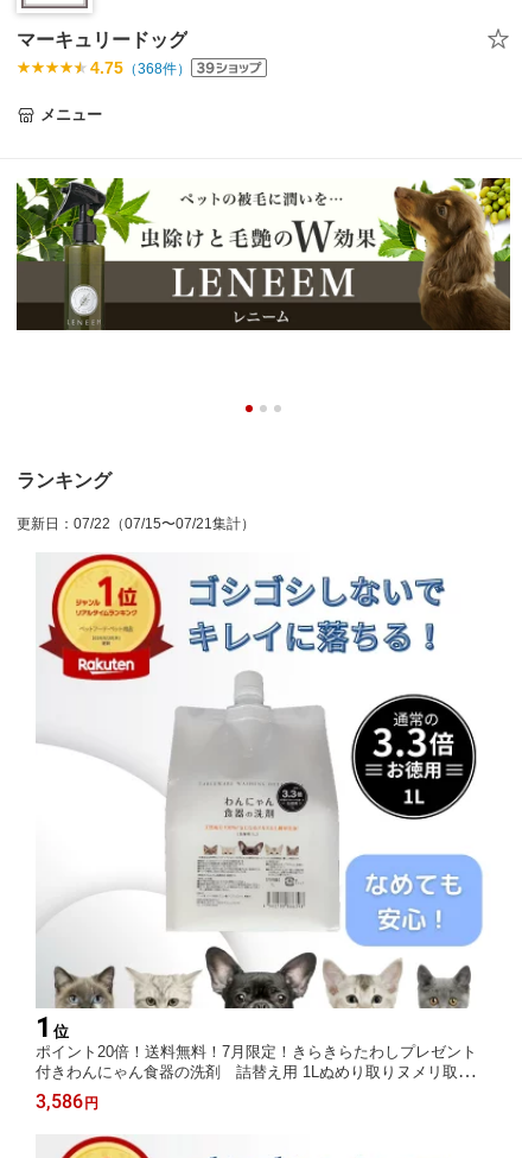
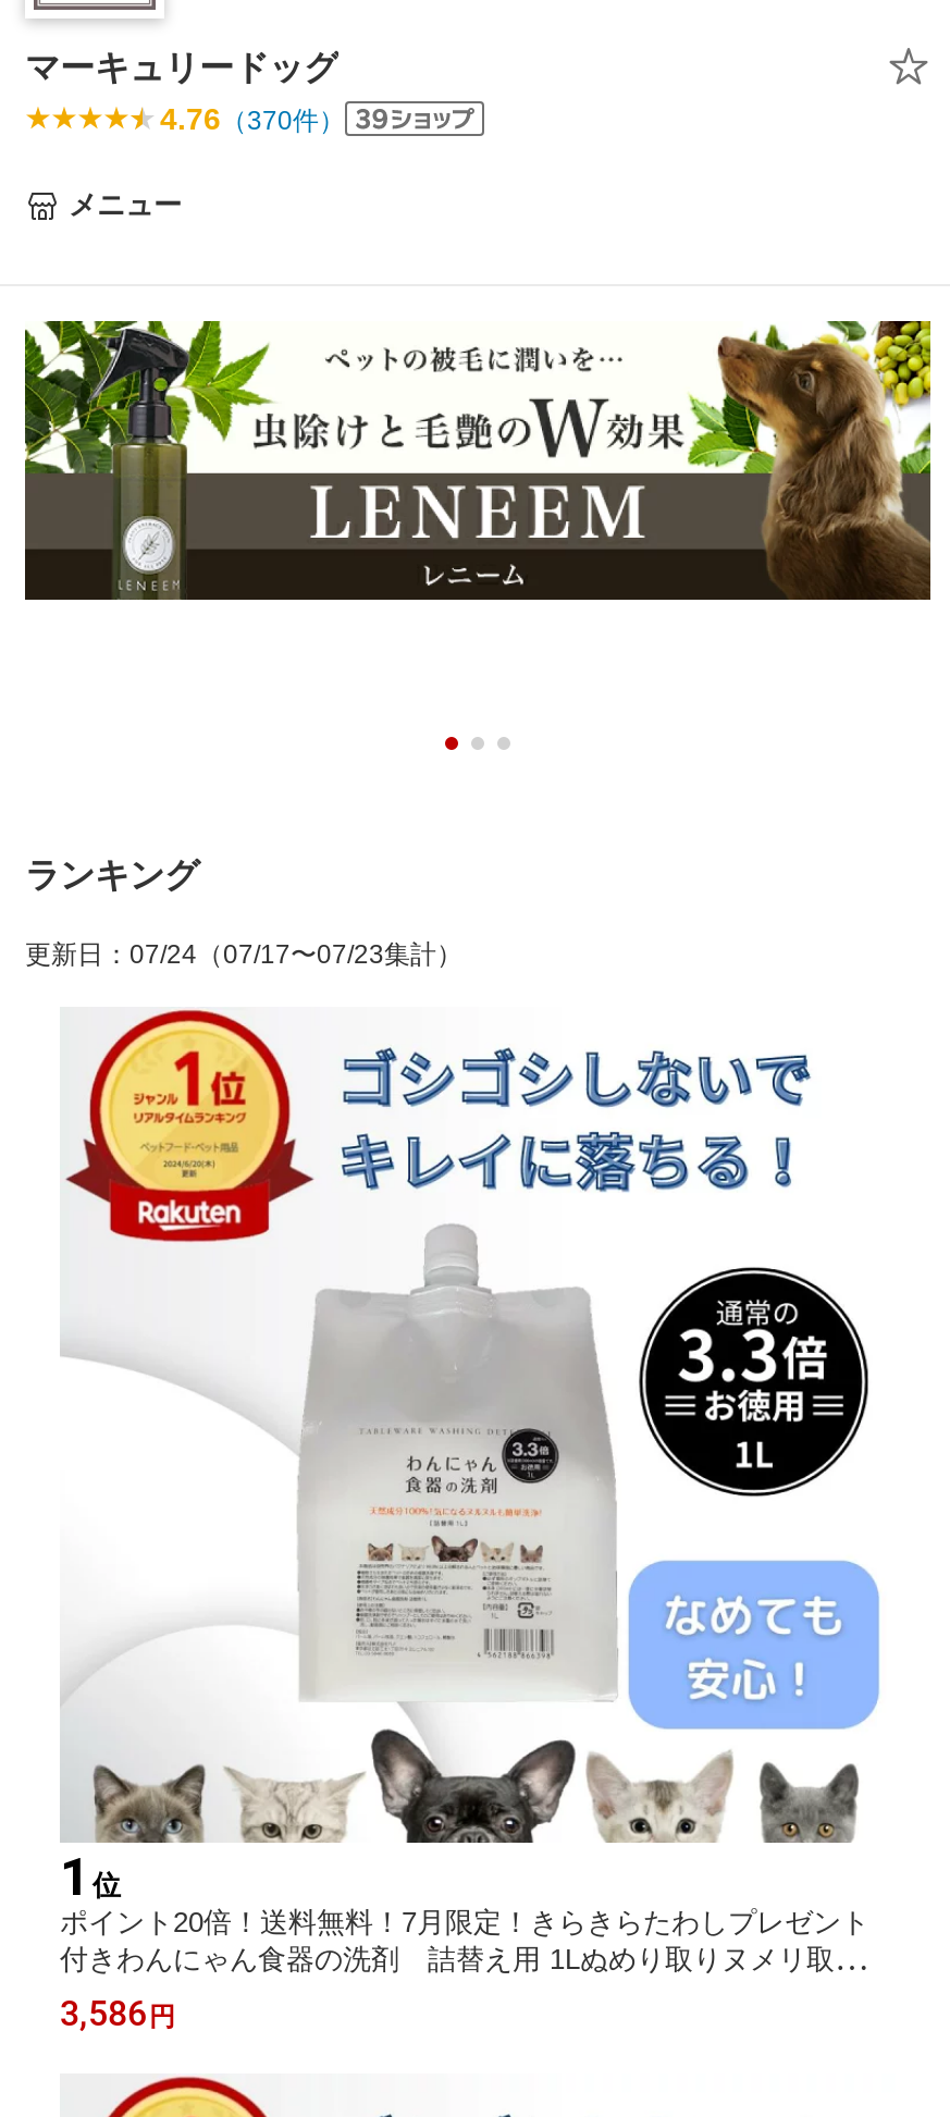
- 4.75（368件）
+ 4.76（370件）

- 更新日：07/22（07/15〜07/21集計）
+ 更新日：07/24（07/17〜07/23集計）
